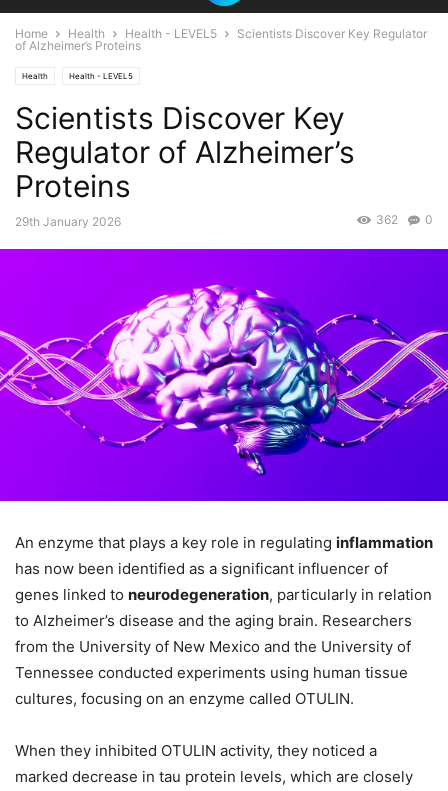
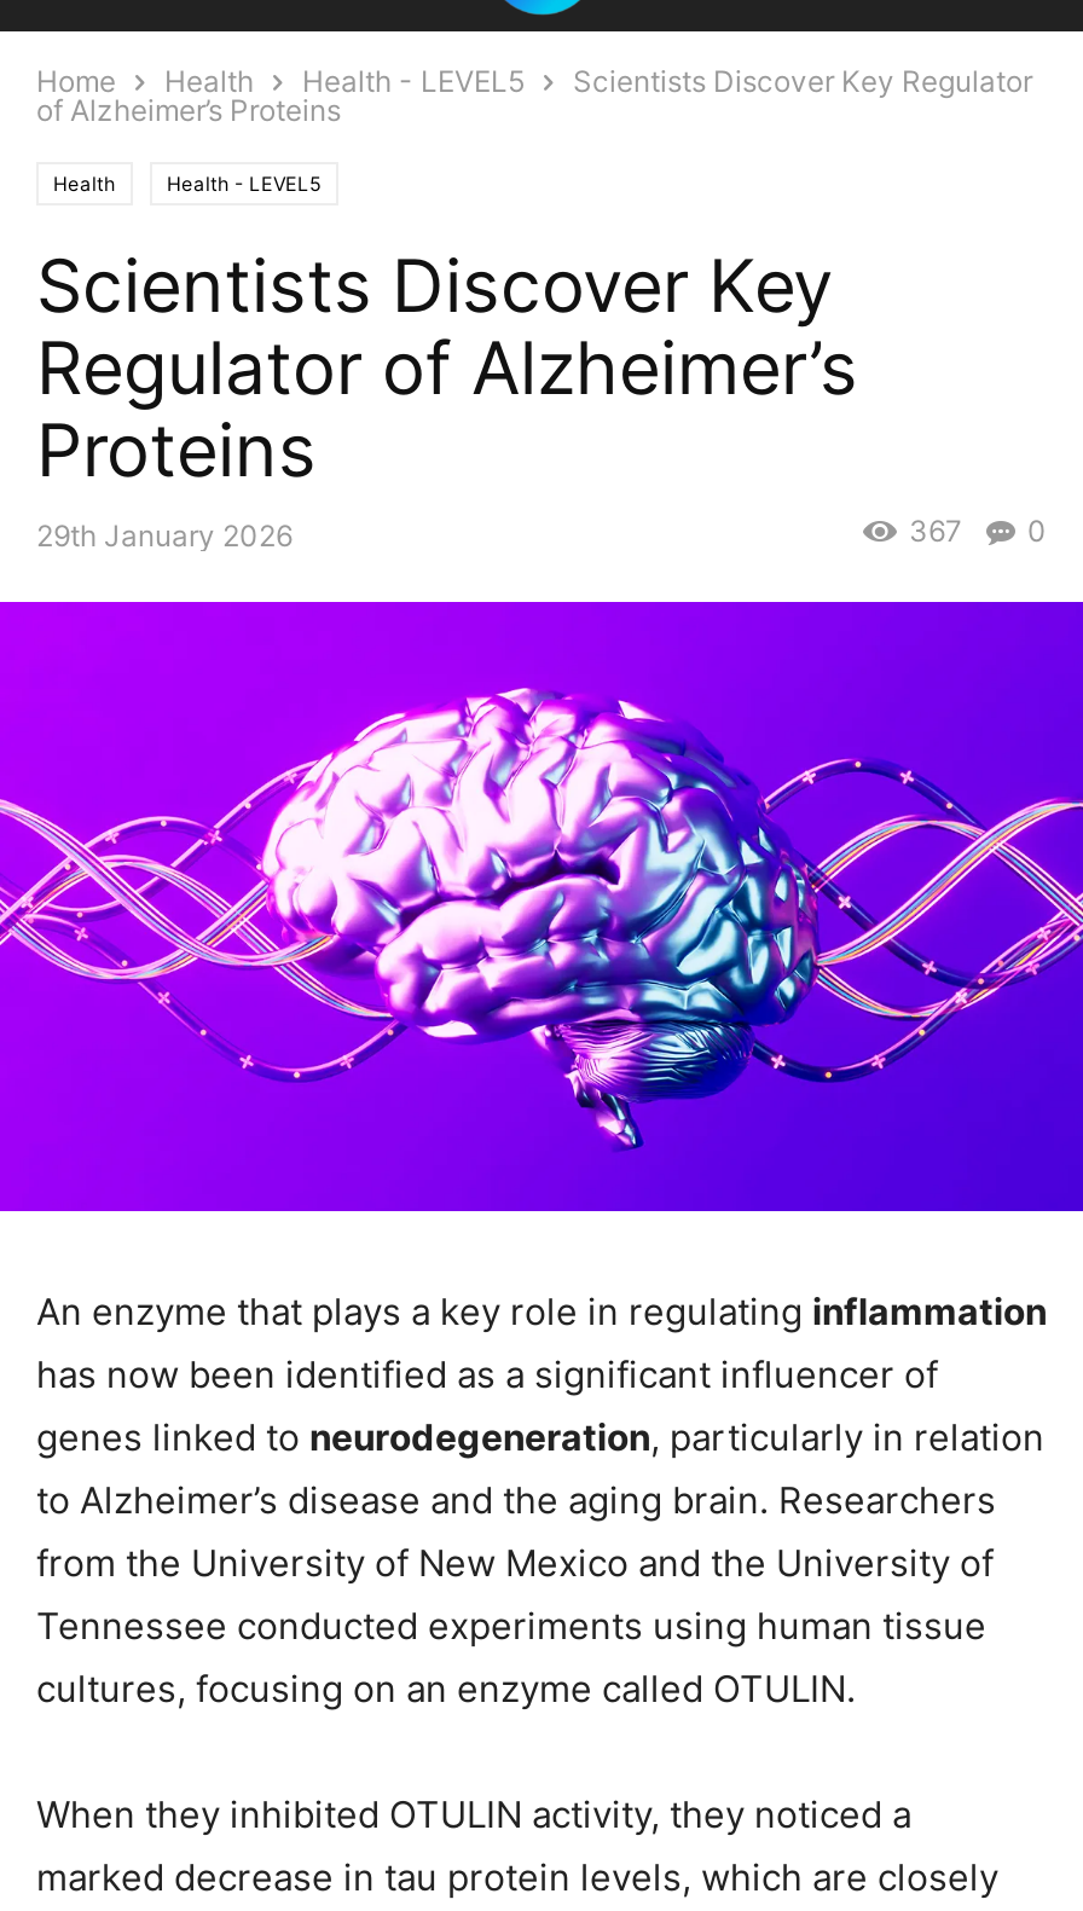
- 362 0
+ 367 0
